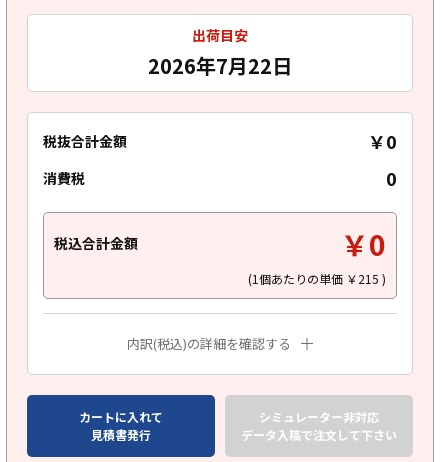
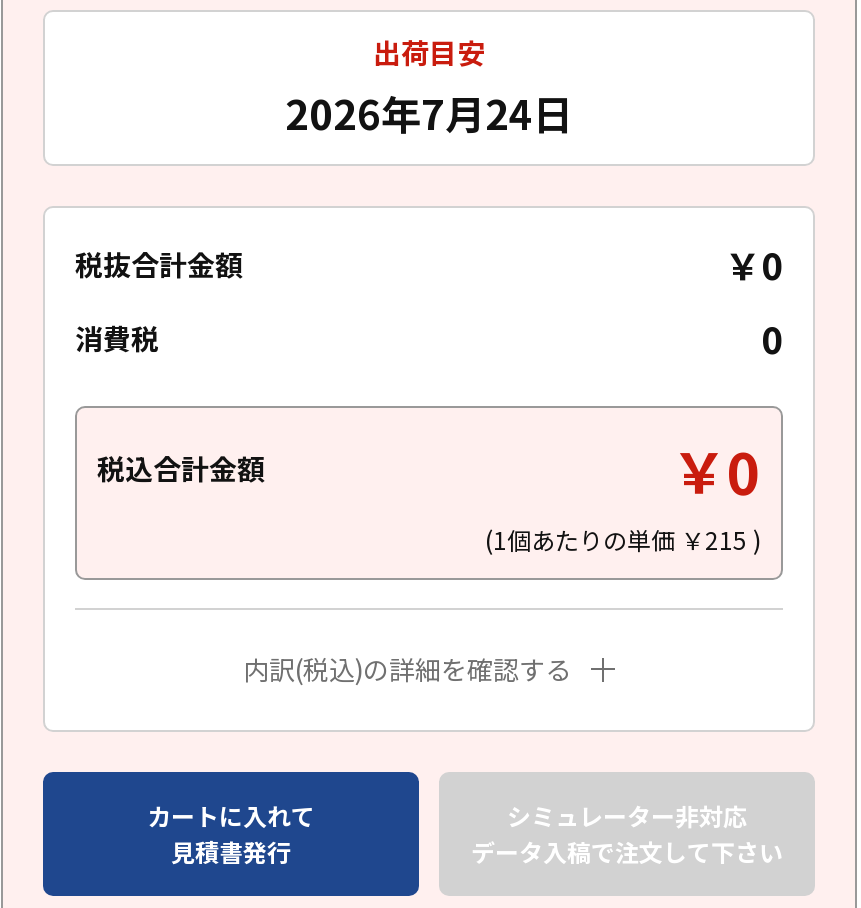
- 2026年7月22日
+ 2026年7月24日
